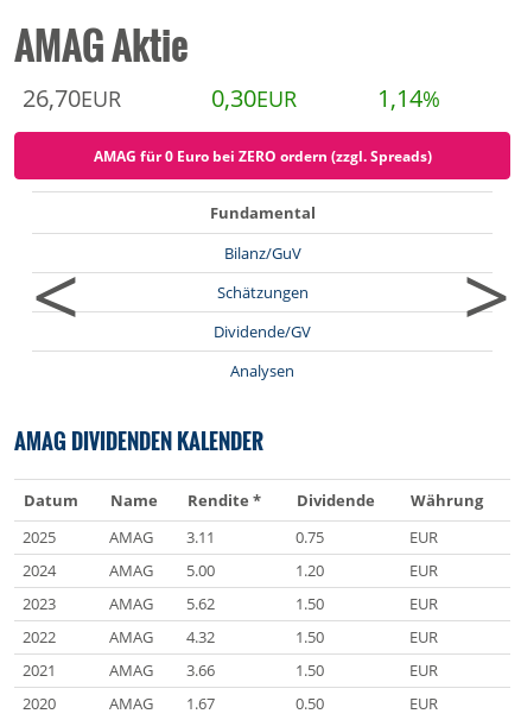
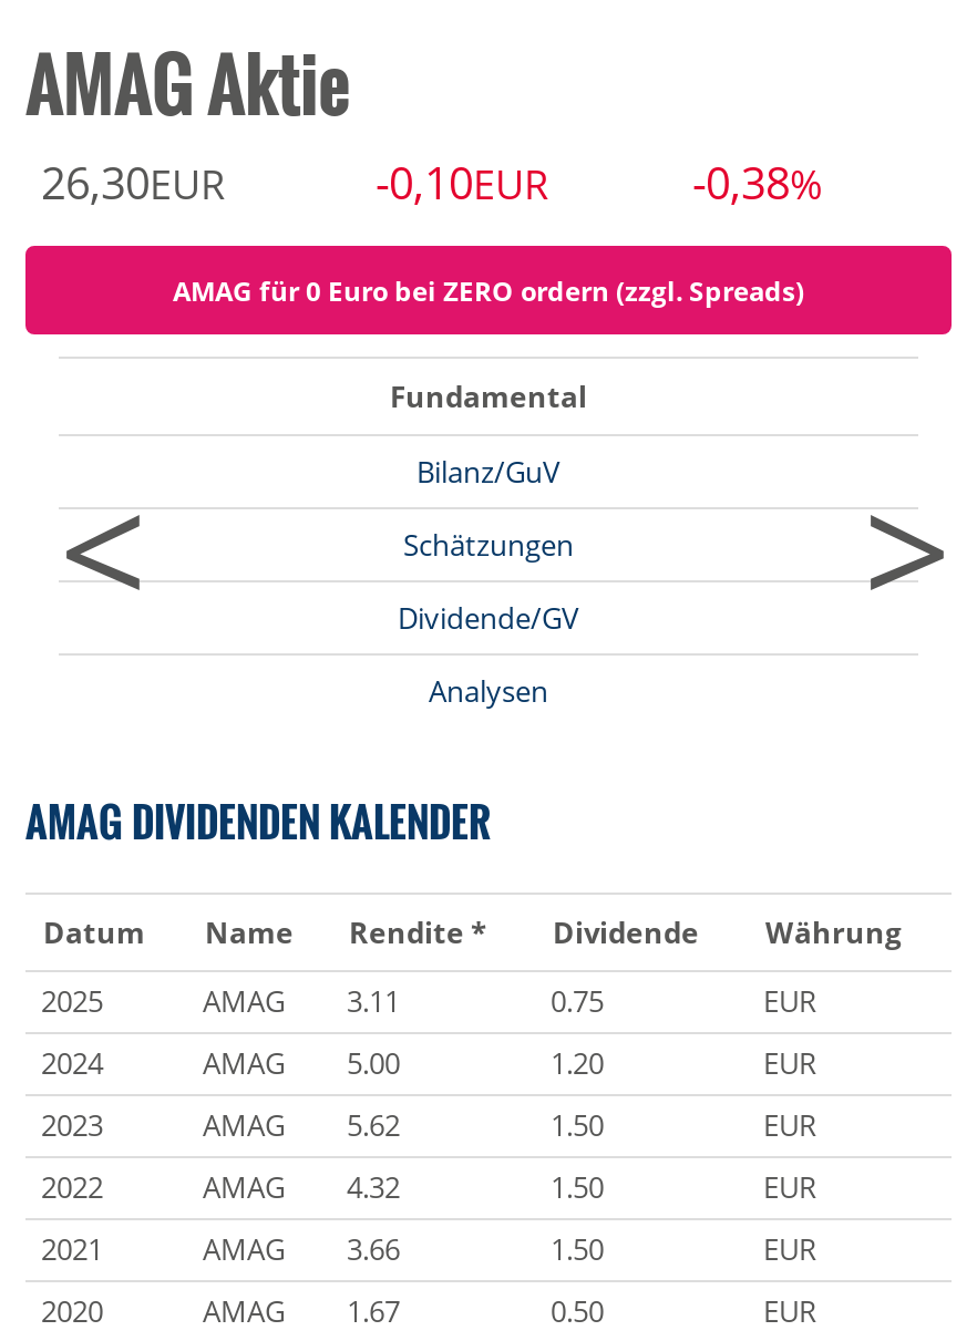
- 26,70EUR
+ 26,30EUR

- 0,30EUR
+ -0,10EUR

- 1,14%
+ -0,38%
